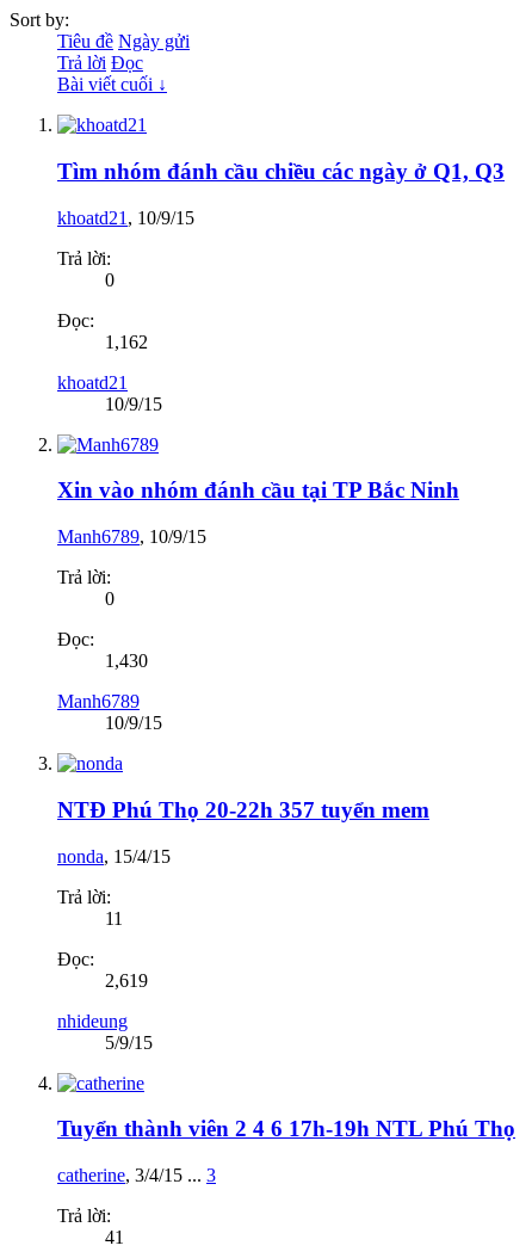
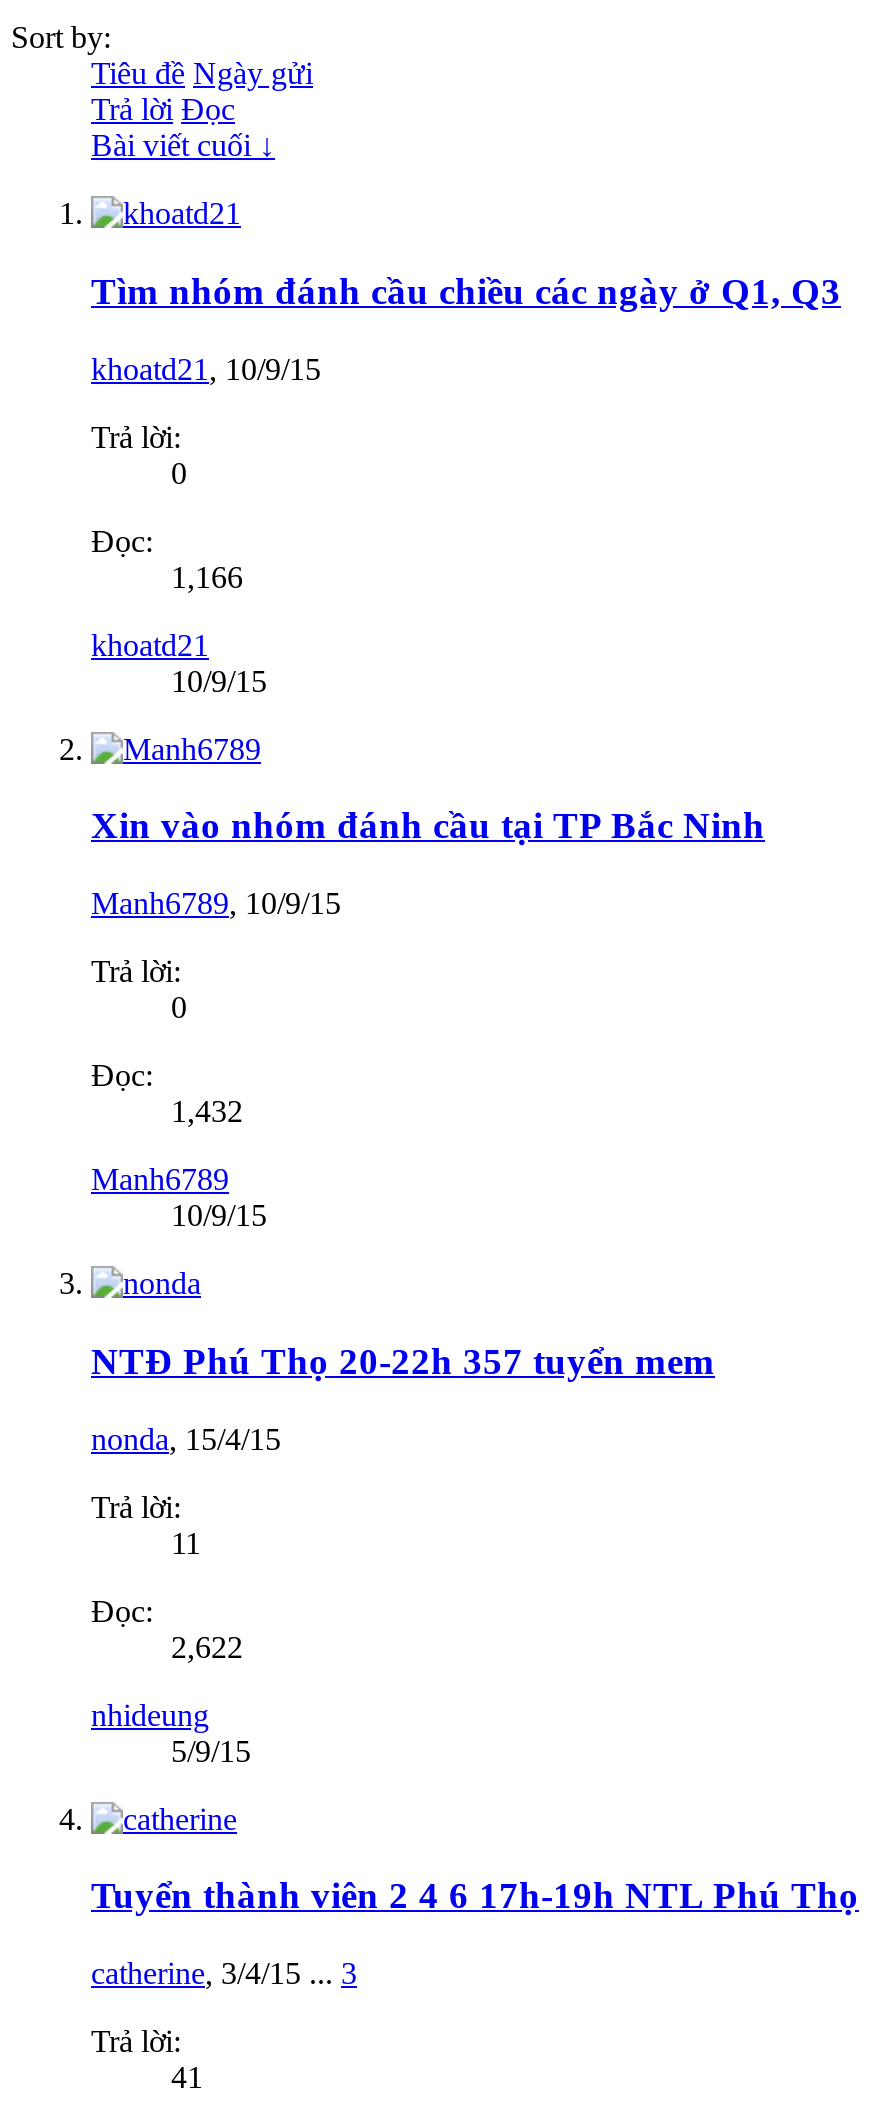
- 1,162
+ 1,166

- 1,430
+ 1,432

- 2,619
+ 2,622
